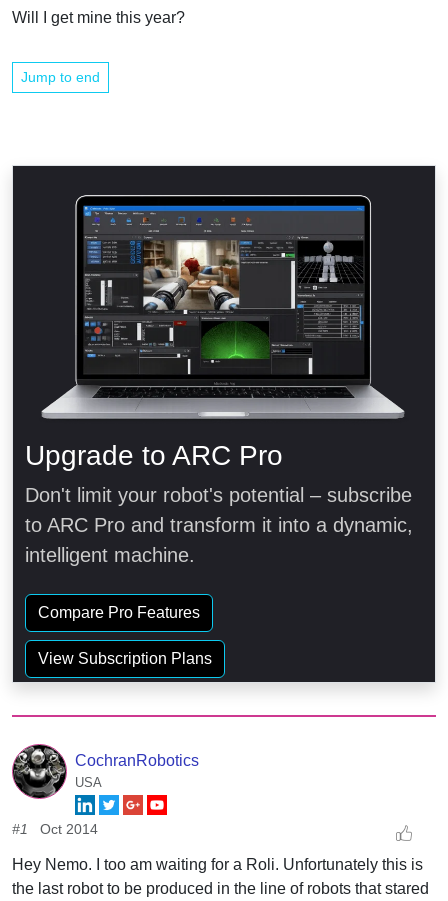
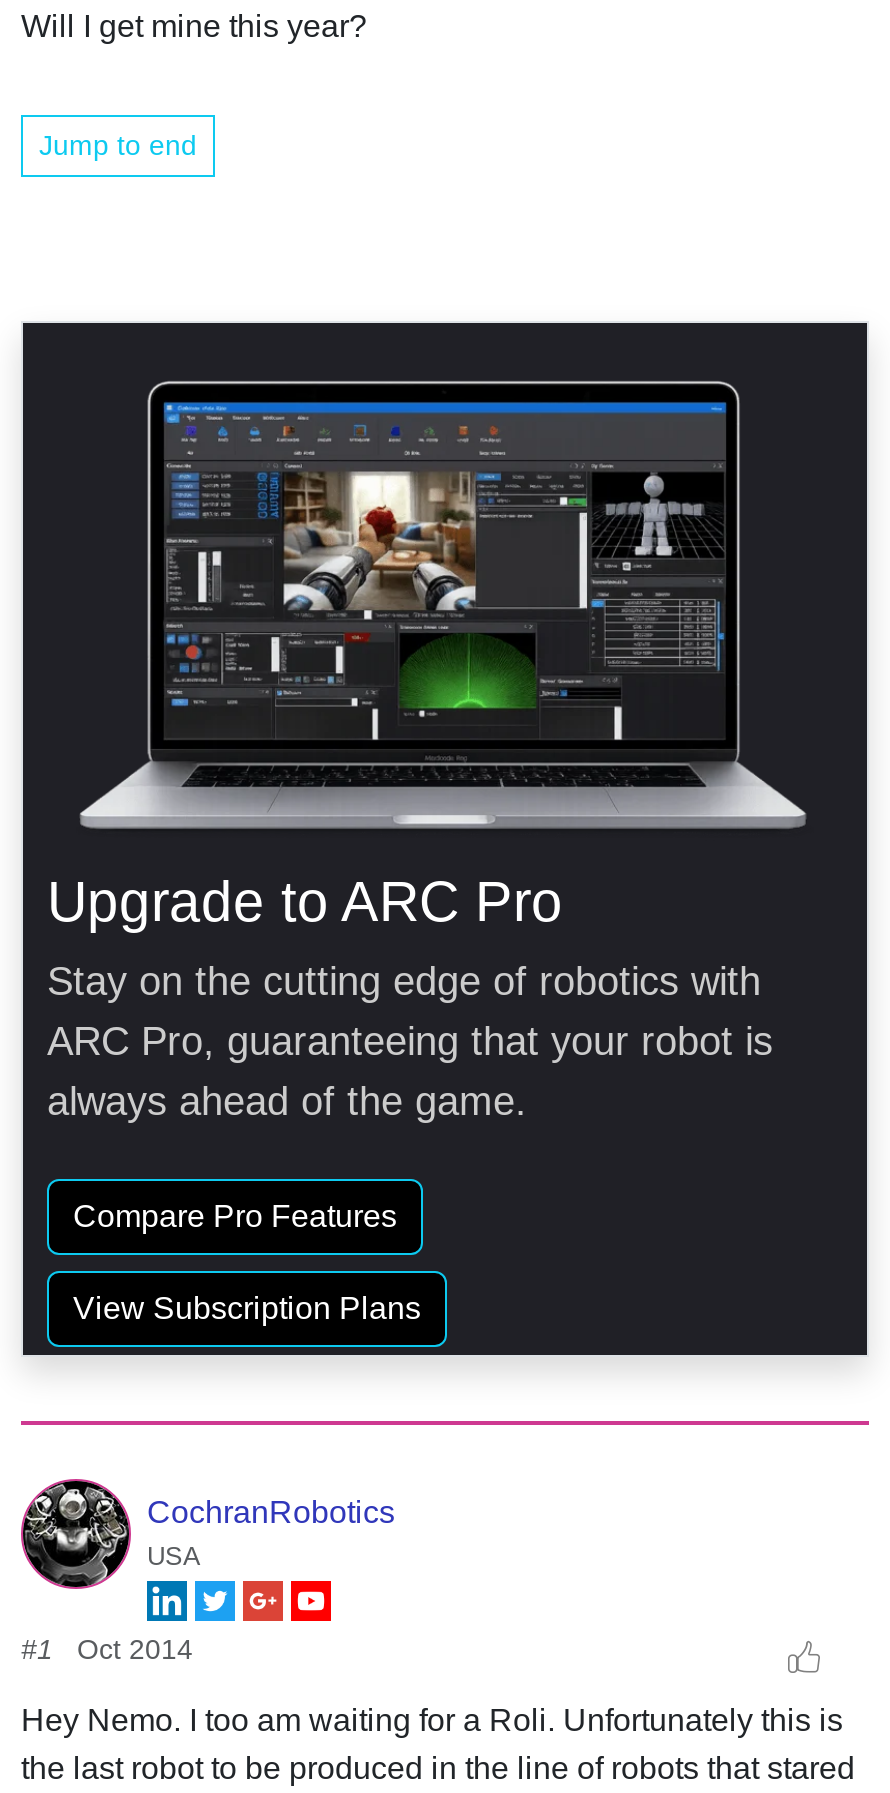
- Don't limit your robot's potential – subscribe
- to ARC Pro and transform it into a dynamic,
- intelligent machine.
+ Stay on the cutting edge of robotics with
+ ARC Pro, guaranteeing that your robot is
+ always ahead of the game.
